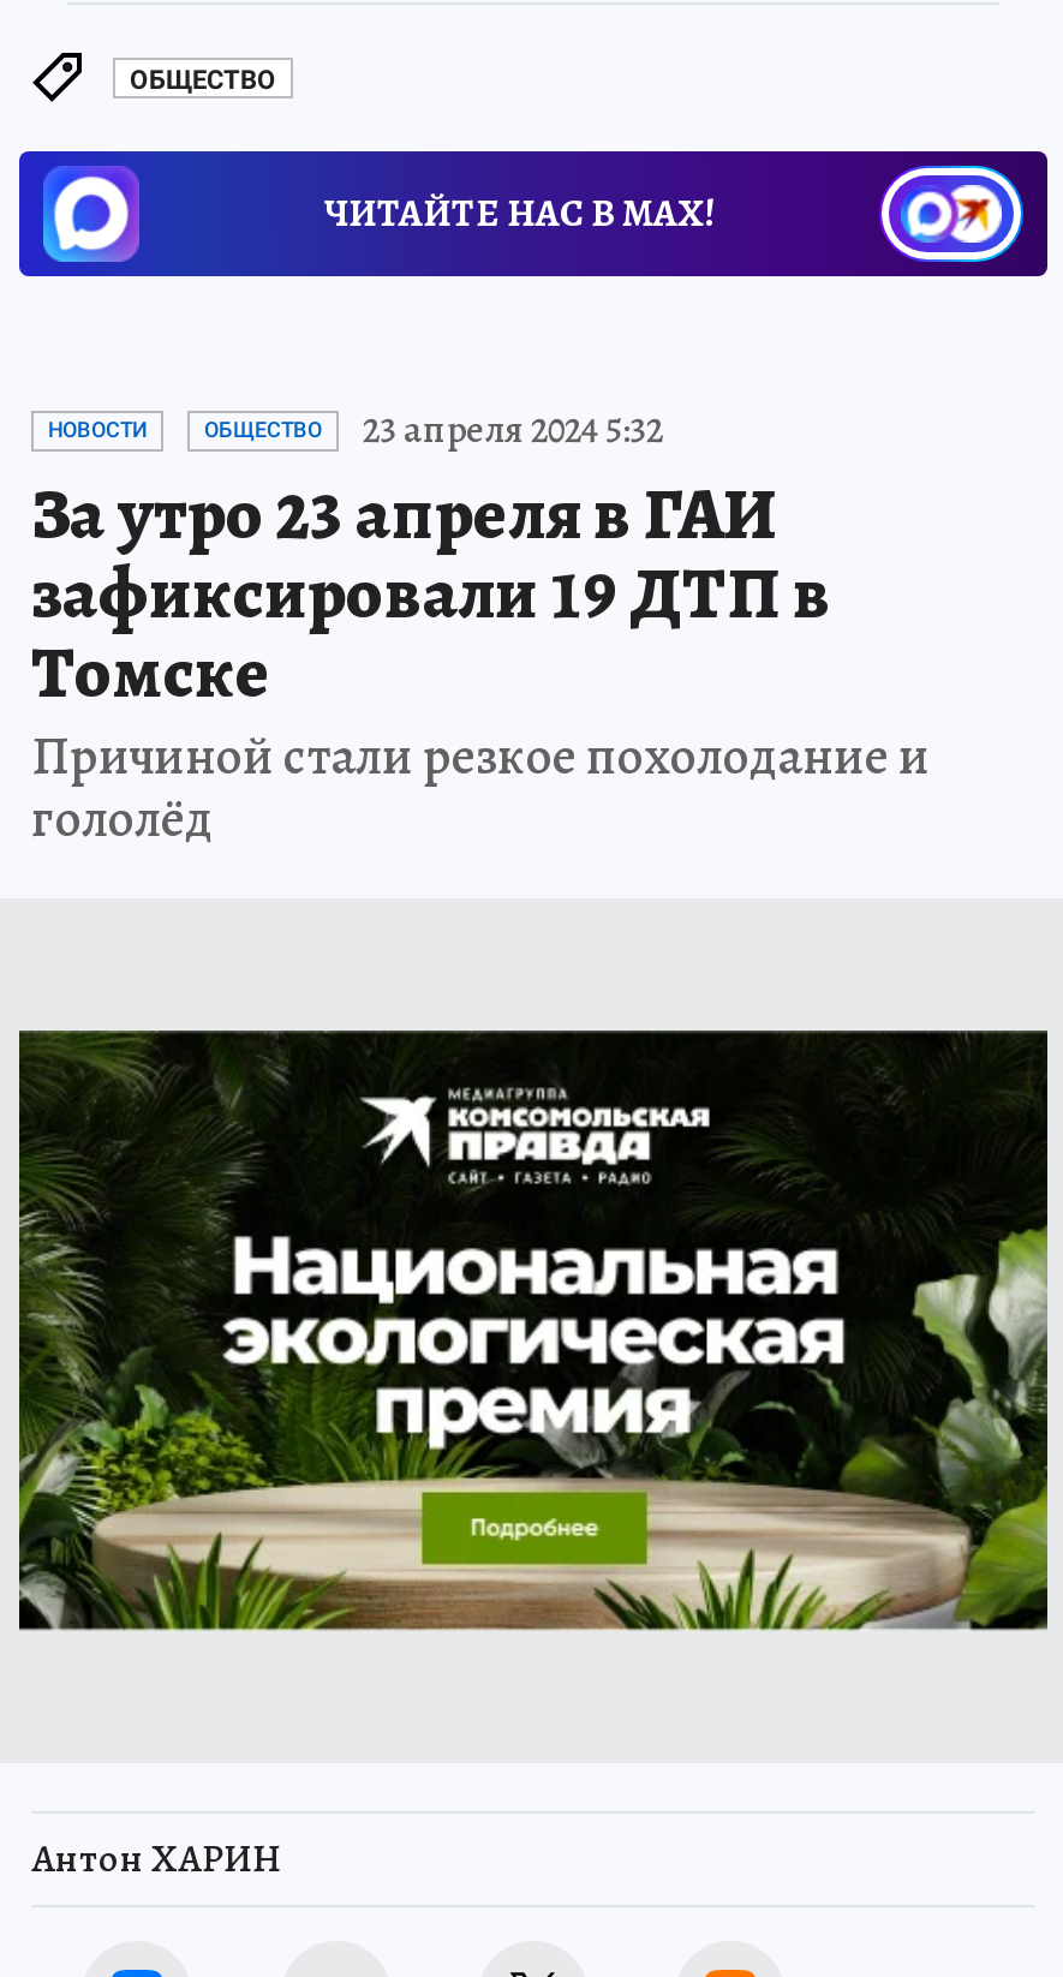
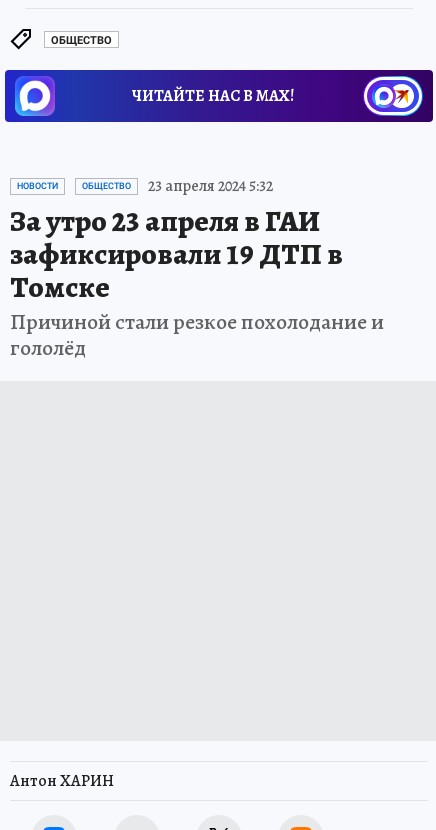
- [image]
